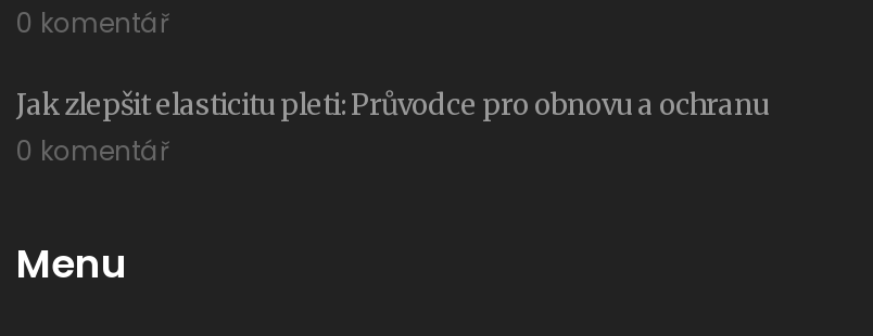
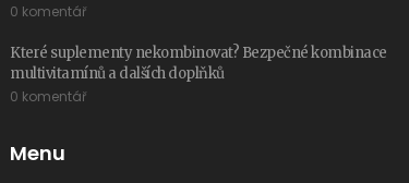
- Jak zlepšit elasticitu pleti: Průvodce pro obnovu a ochranu
+ Které suplementy nekombinovat? Bezpečné kombinace
+ multivitamínů a dalších doplňků
